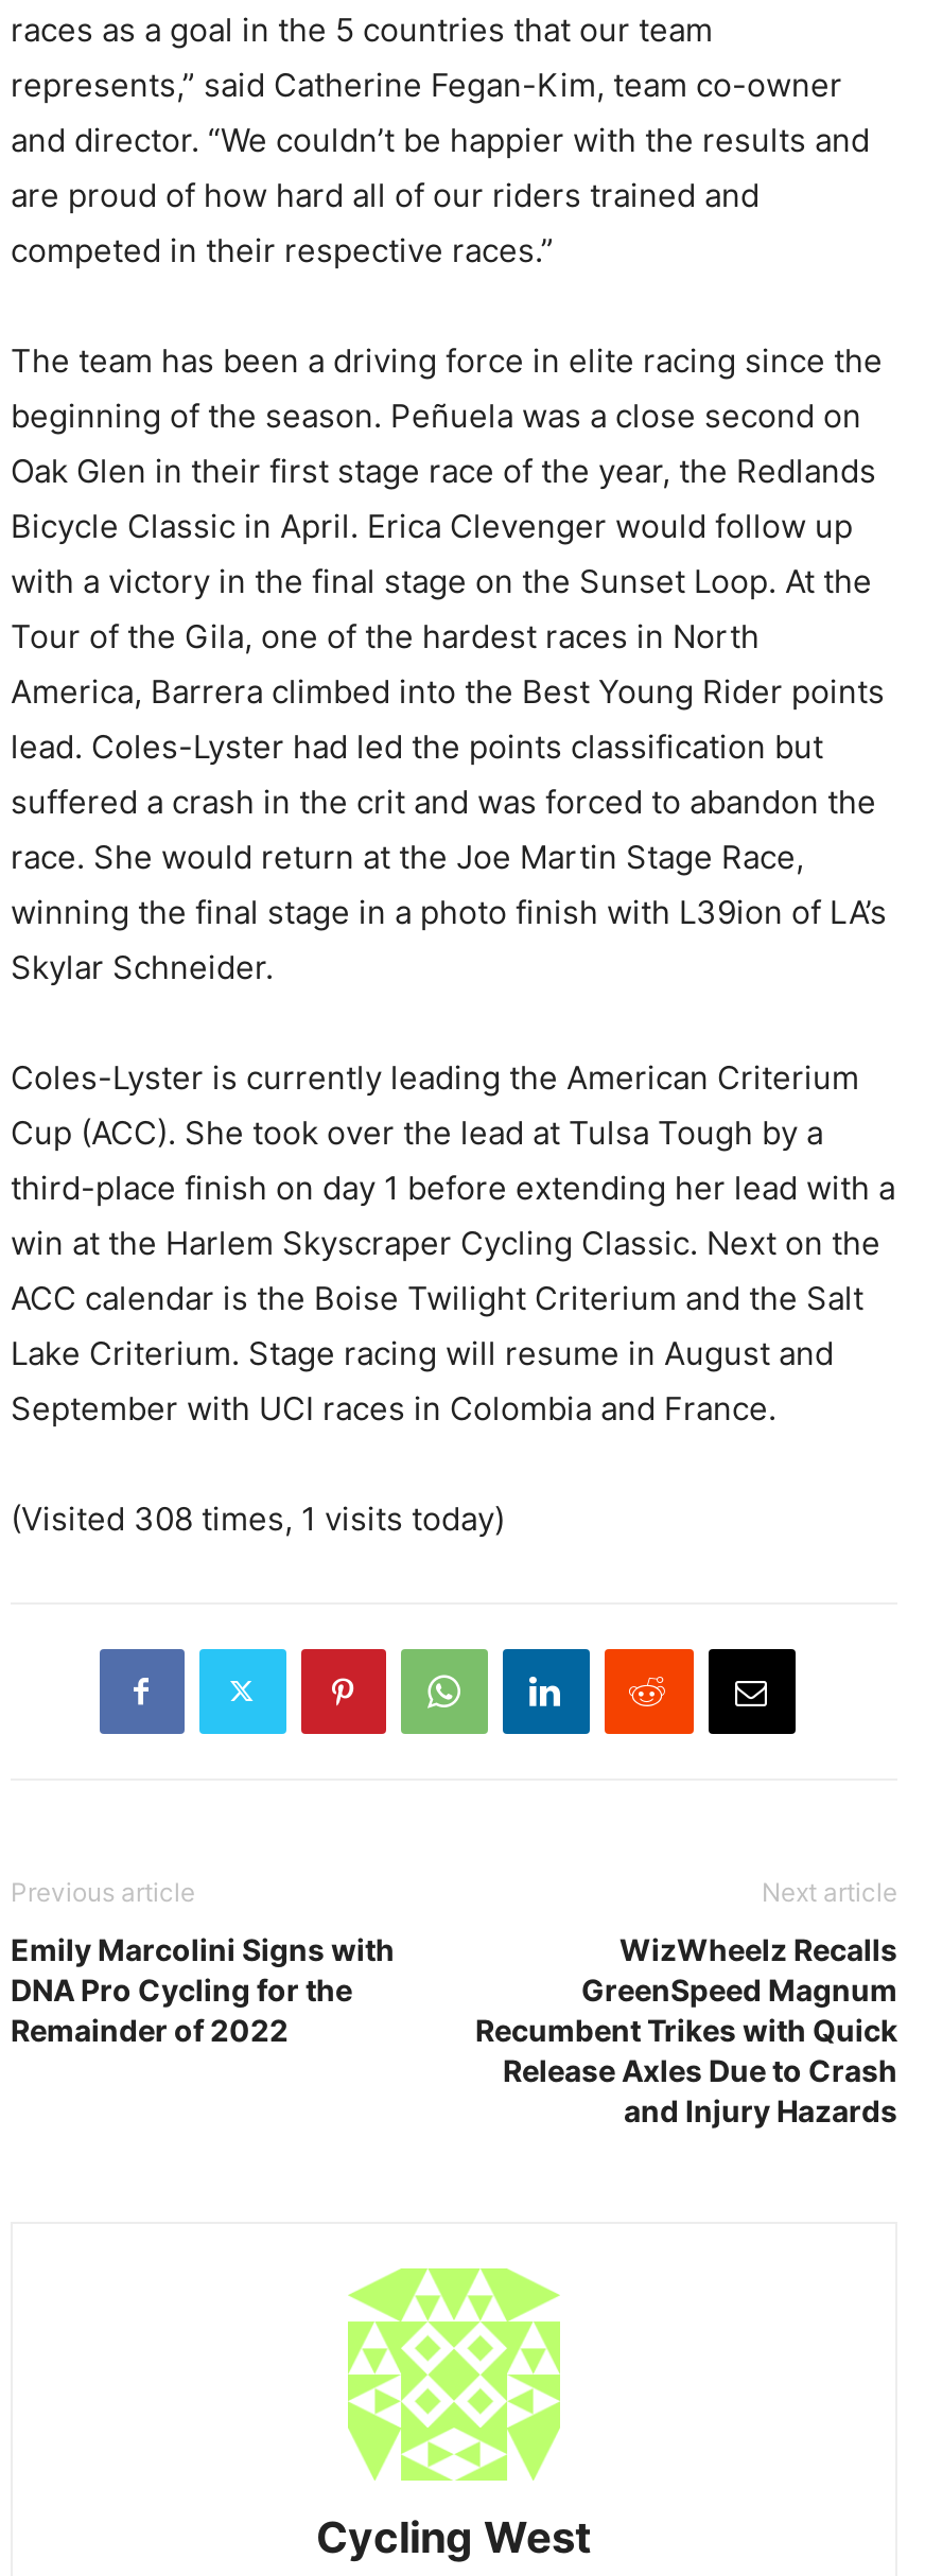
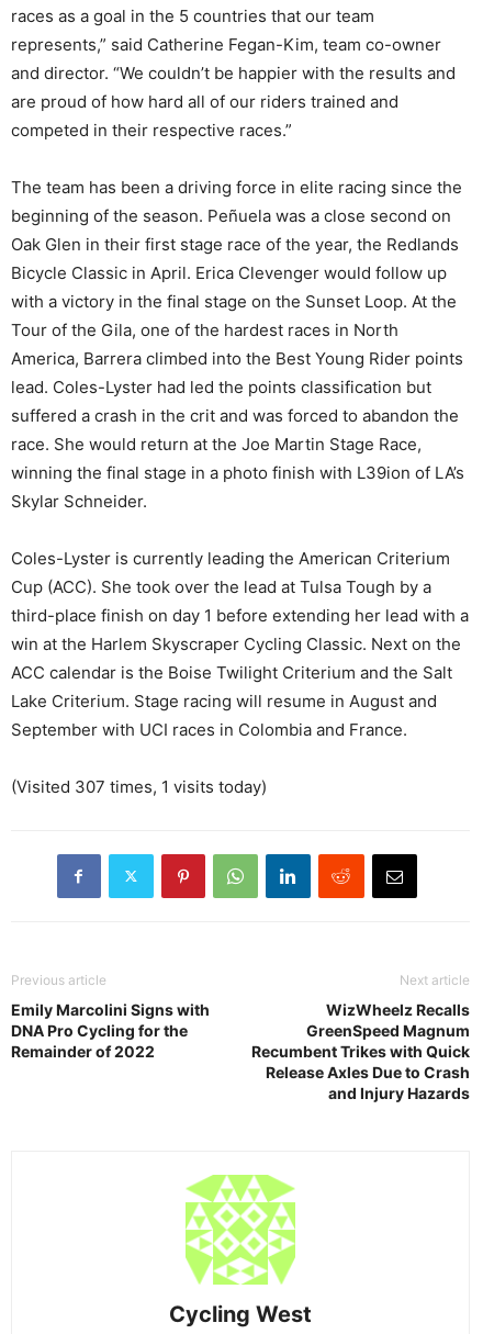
- (Visited 308 times, 1 visits today)
+ (Visited 307 times, 1 visits today)
